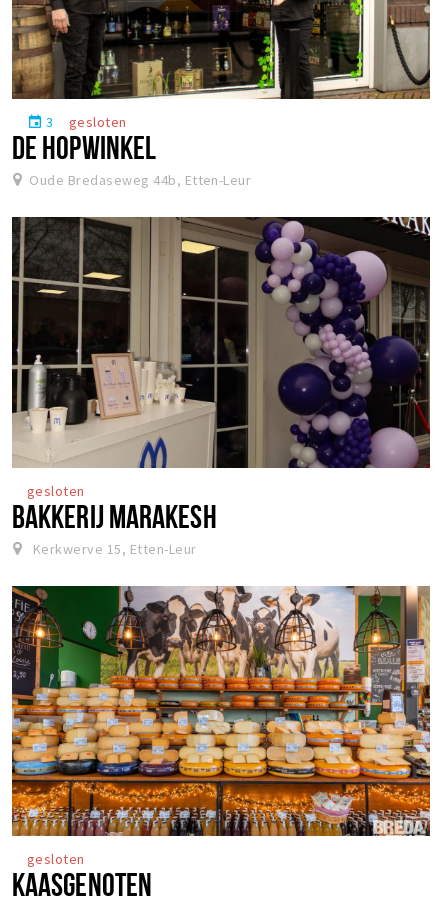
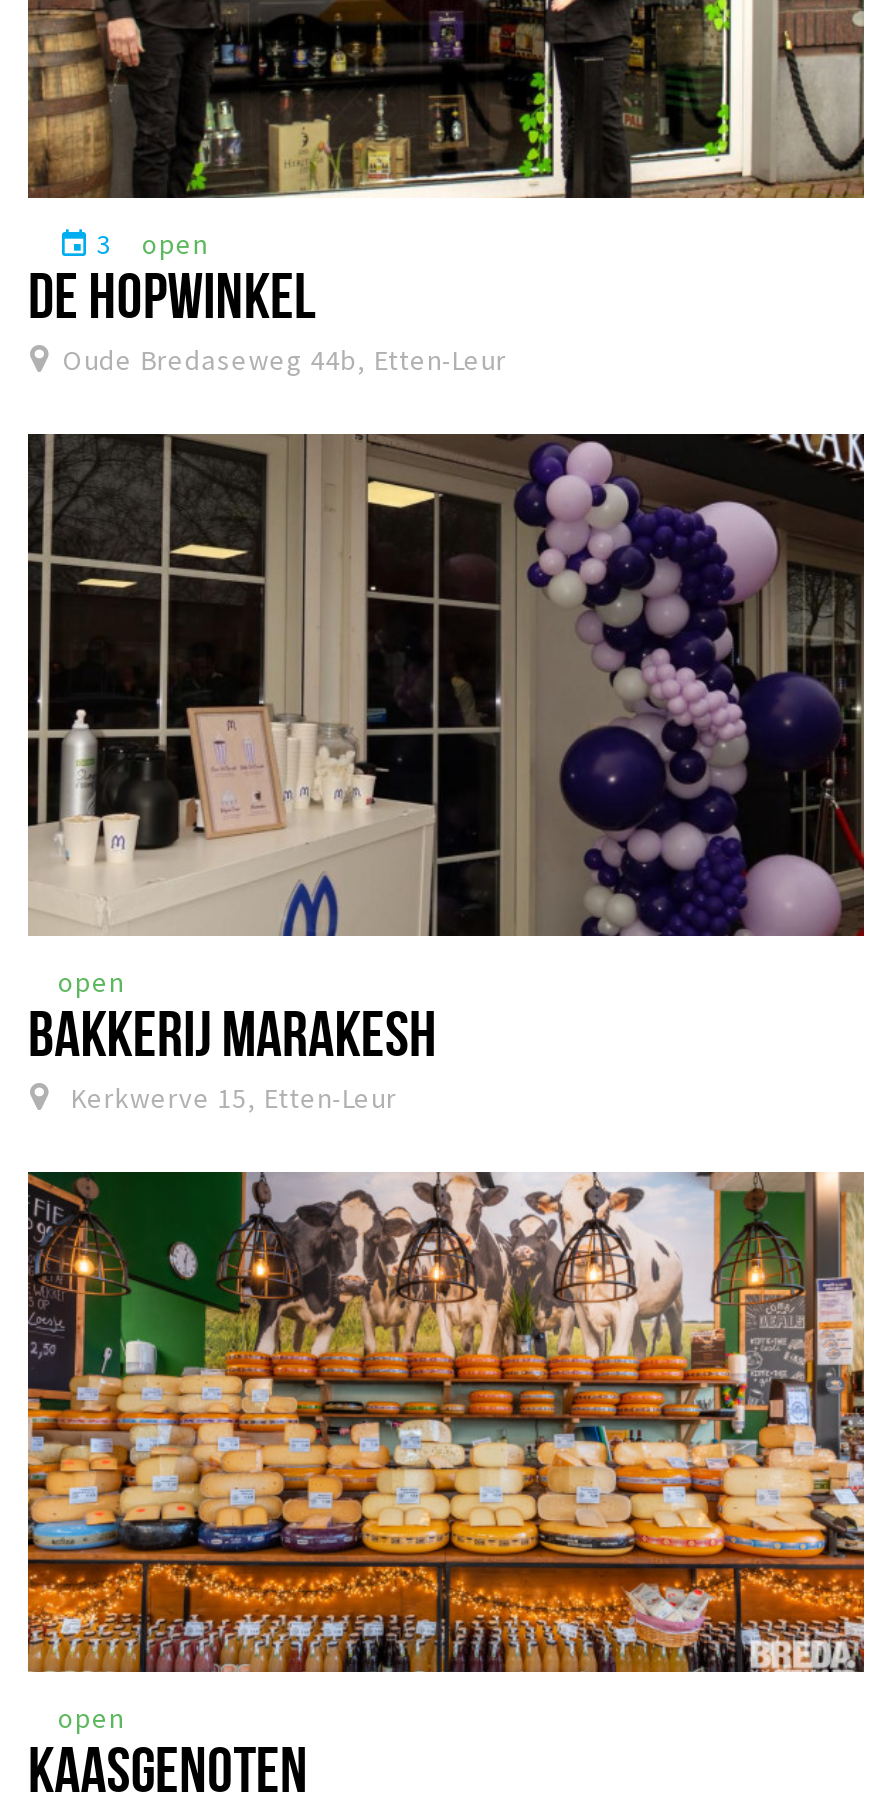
- gesloten
+ open

- gesloten
+ open

- gesloten
+ open
